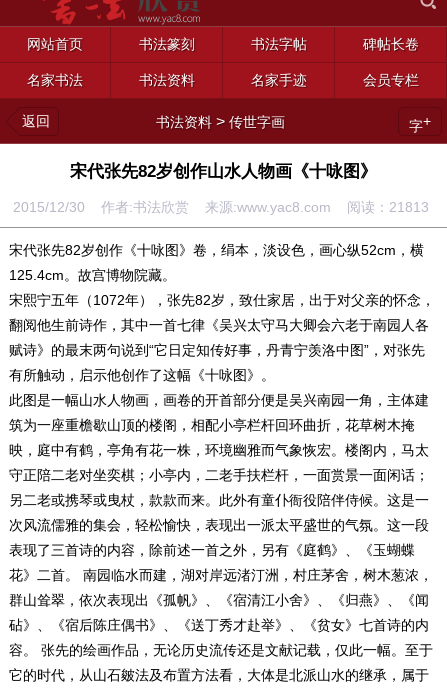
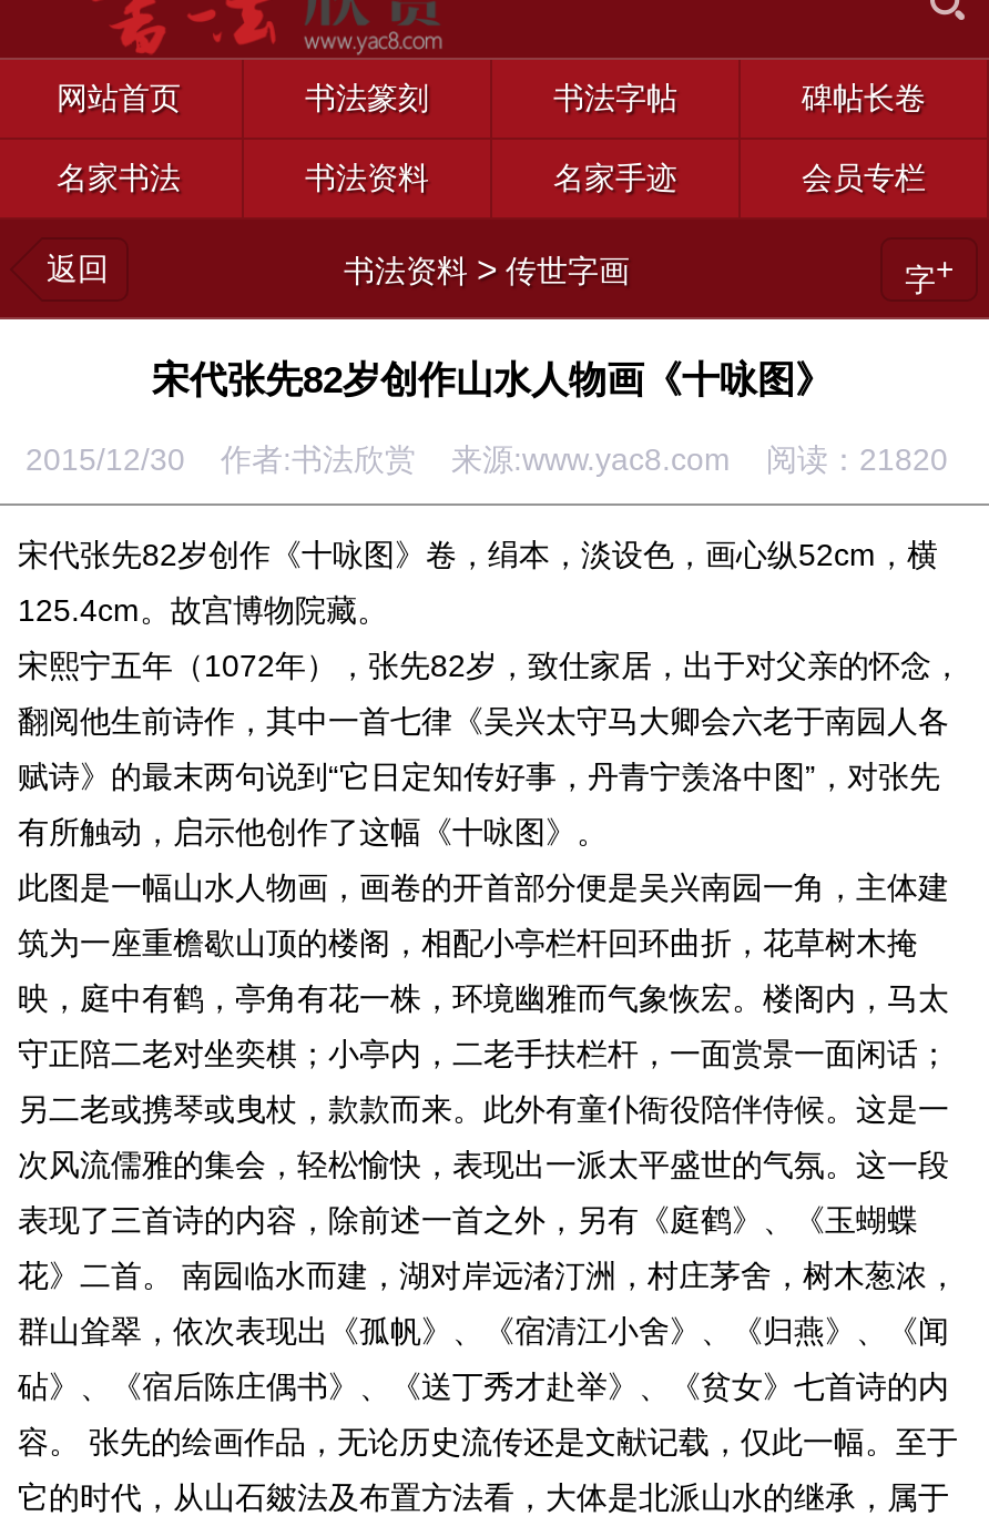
- 2015/12/30 作者:书法欣赏 来源:www.yac8.com 阅读：21813
+ 2015/12/30 作者:书法欣赏 来源:www.yac8.com 阅读：21820
